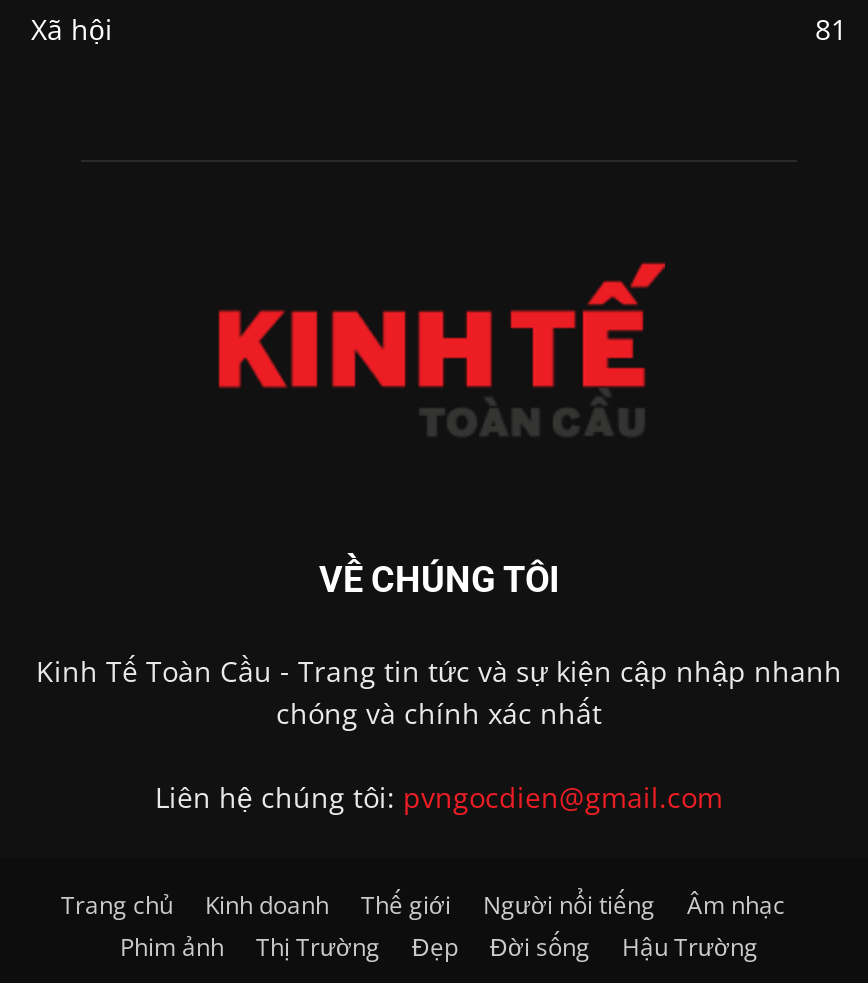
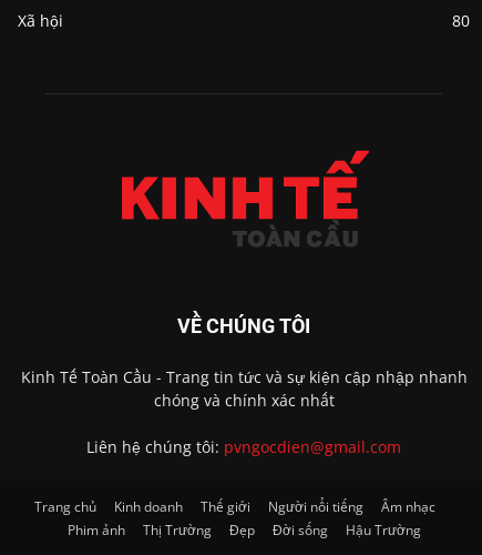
- 81
+ 80
